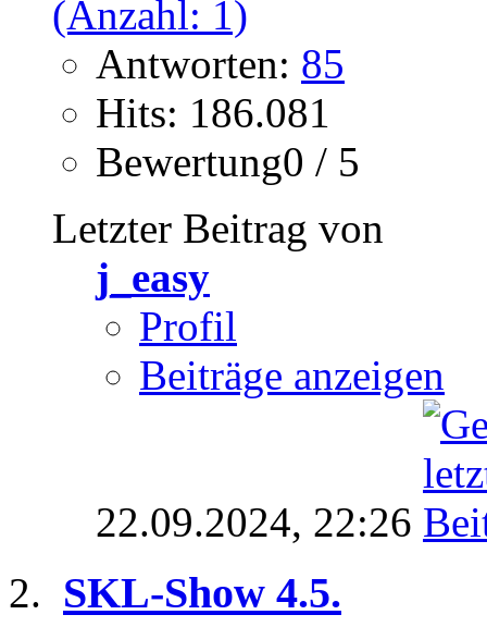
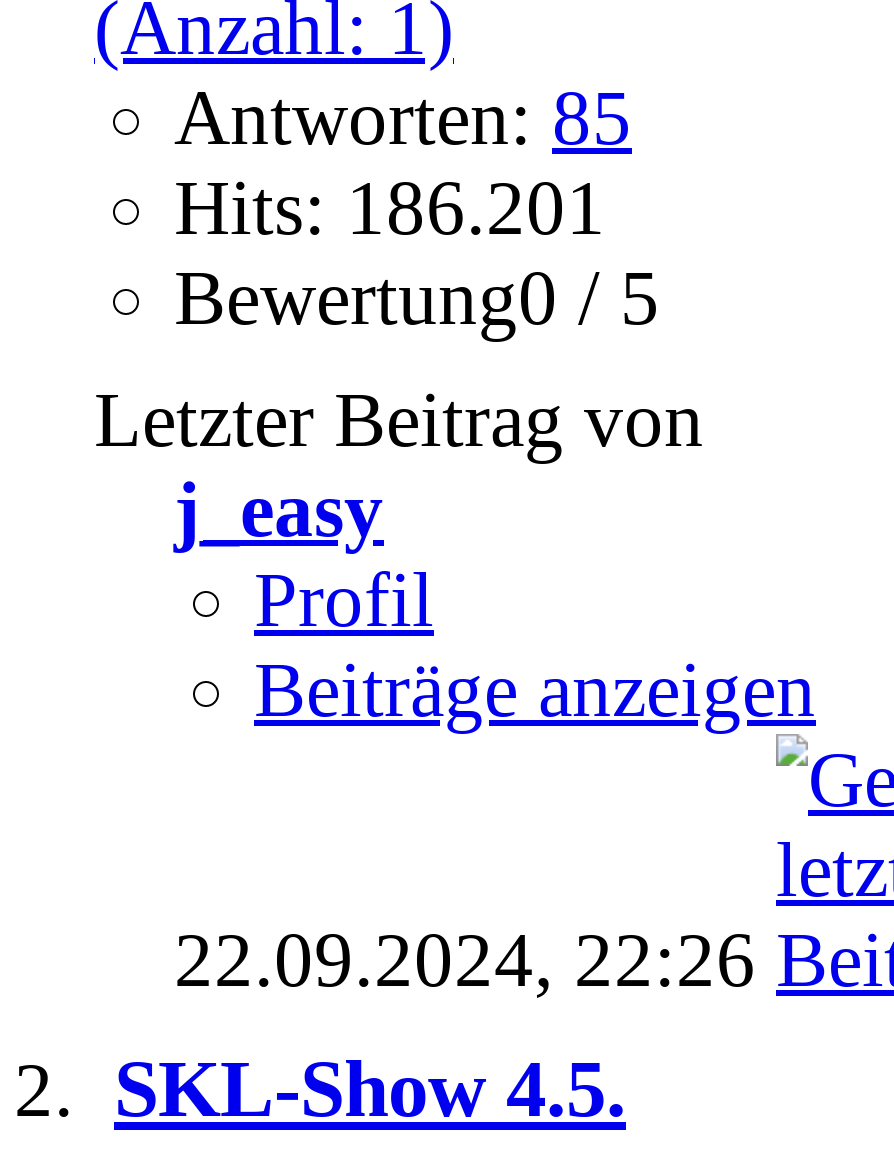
- Hits: 186.081
+ Hits: 186.201
